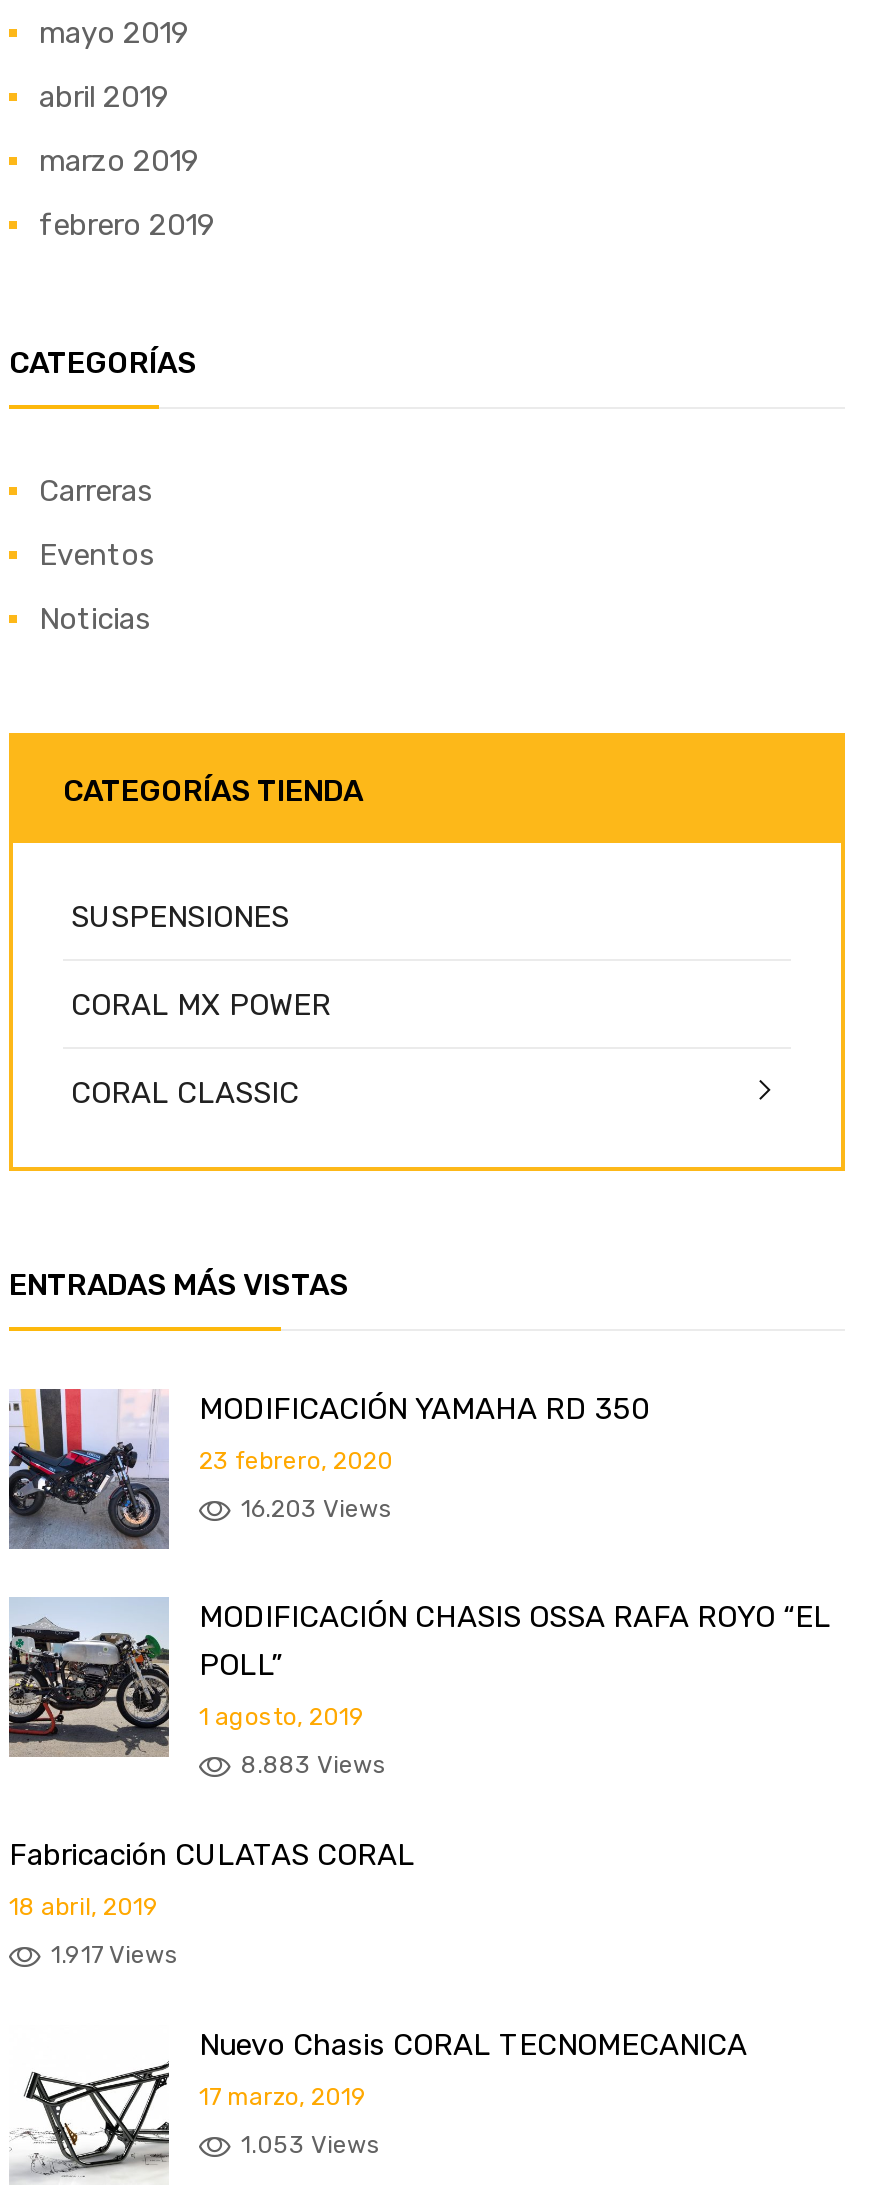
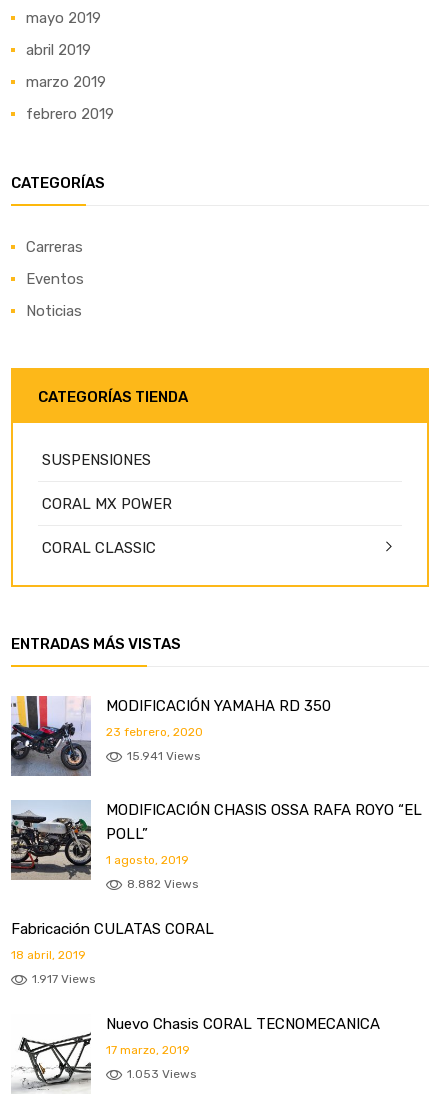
- 16.203 Views
+ 15.941 Views

- 8.883 Views
+ 8.882 Views
